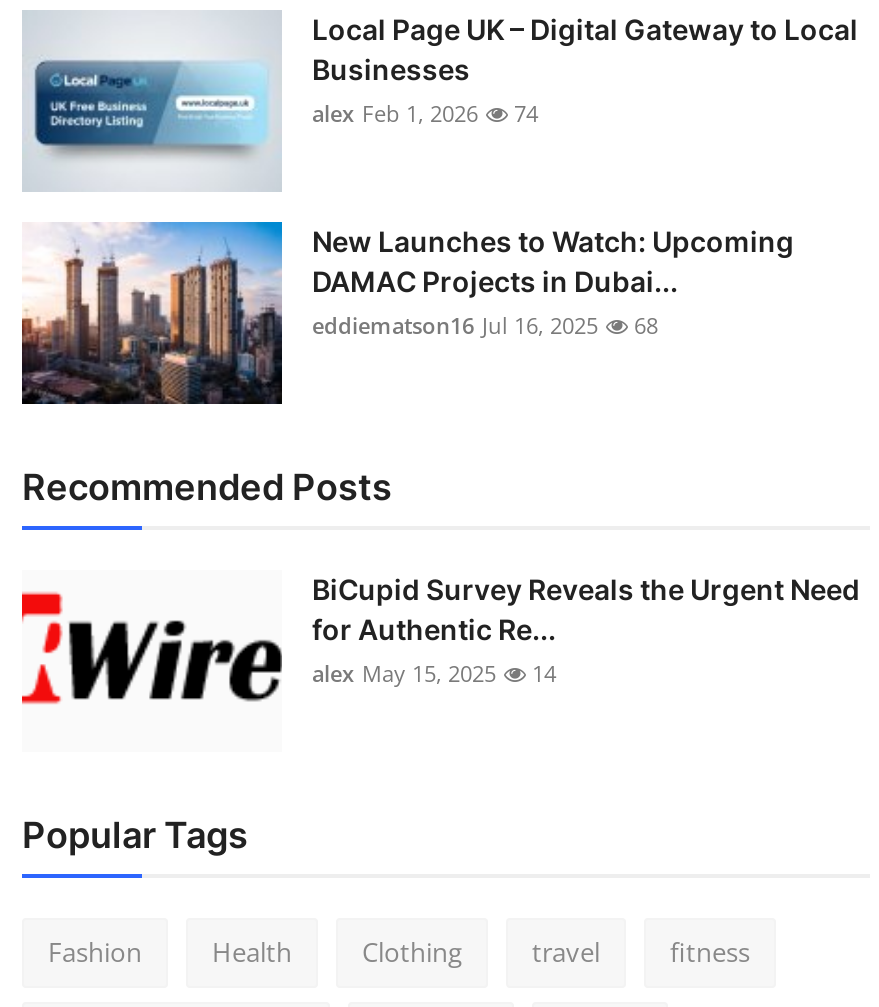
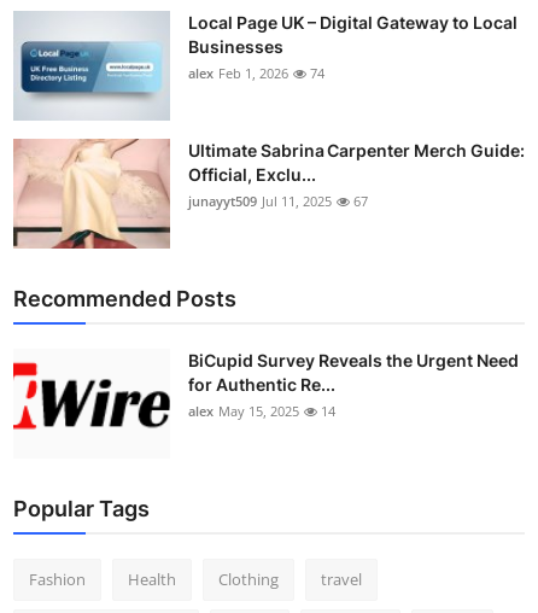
- [image]
- New Launches to Watch: Upcoming
- DAMAC Projects in Dubai...
- eddiematson16 Jul 16, 2025
- 68
+ [image]
+ Ultimate Sabrina Carpenter Merch Guide:
+ Official, Exclu...
+ junayyt509 Jul 11, 2025
+ 67

- fitness
